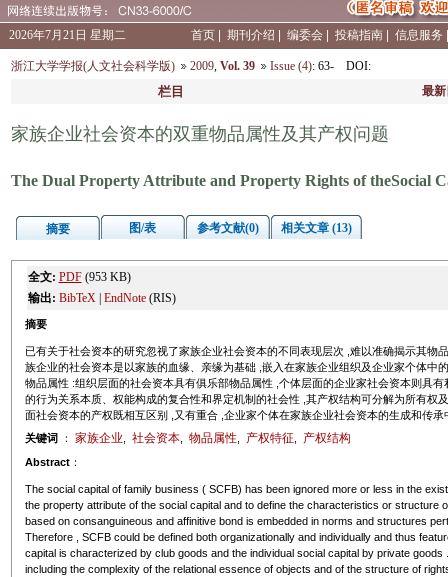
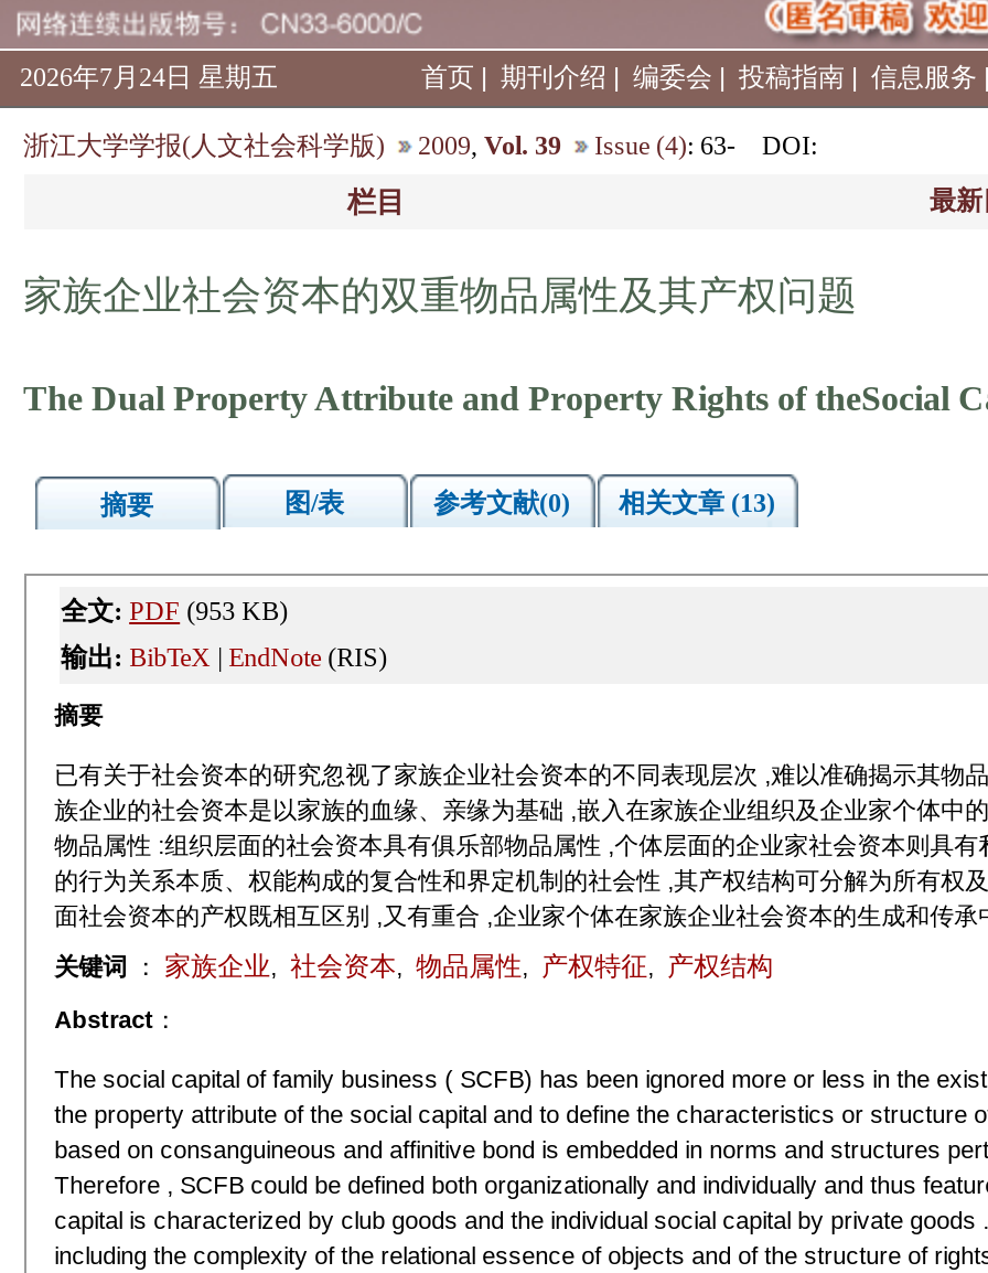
- 2026年7月21日 星期二
+ 2026年7月24日 星期五
